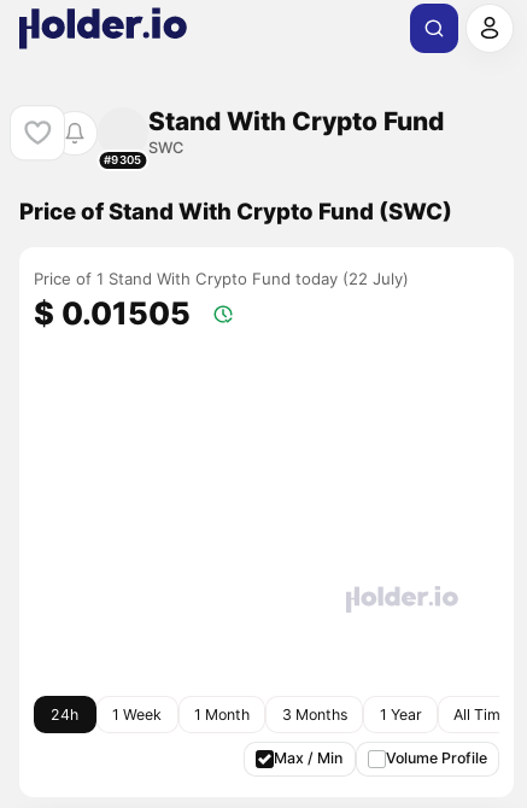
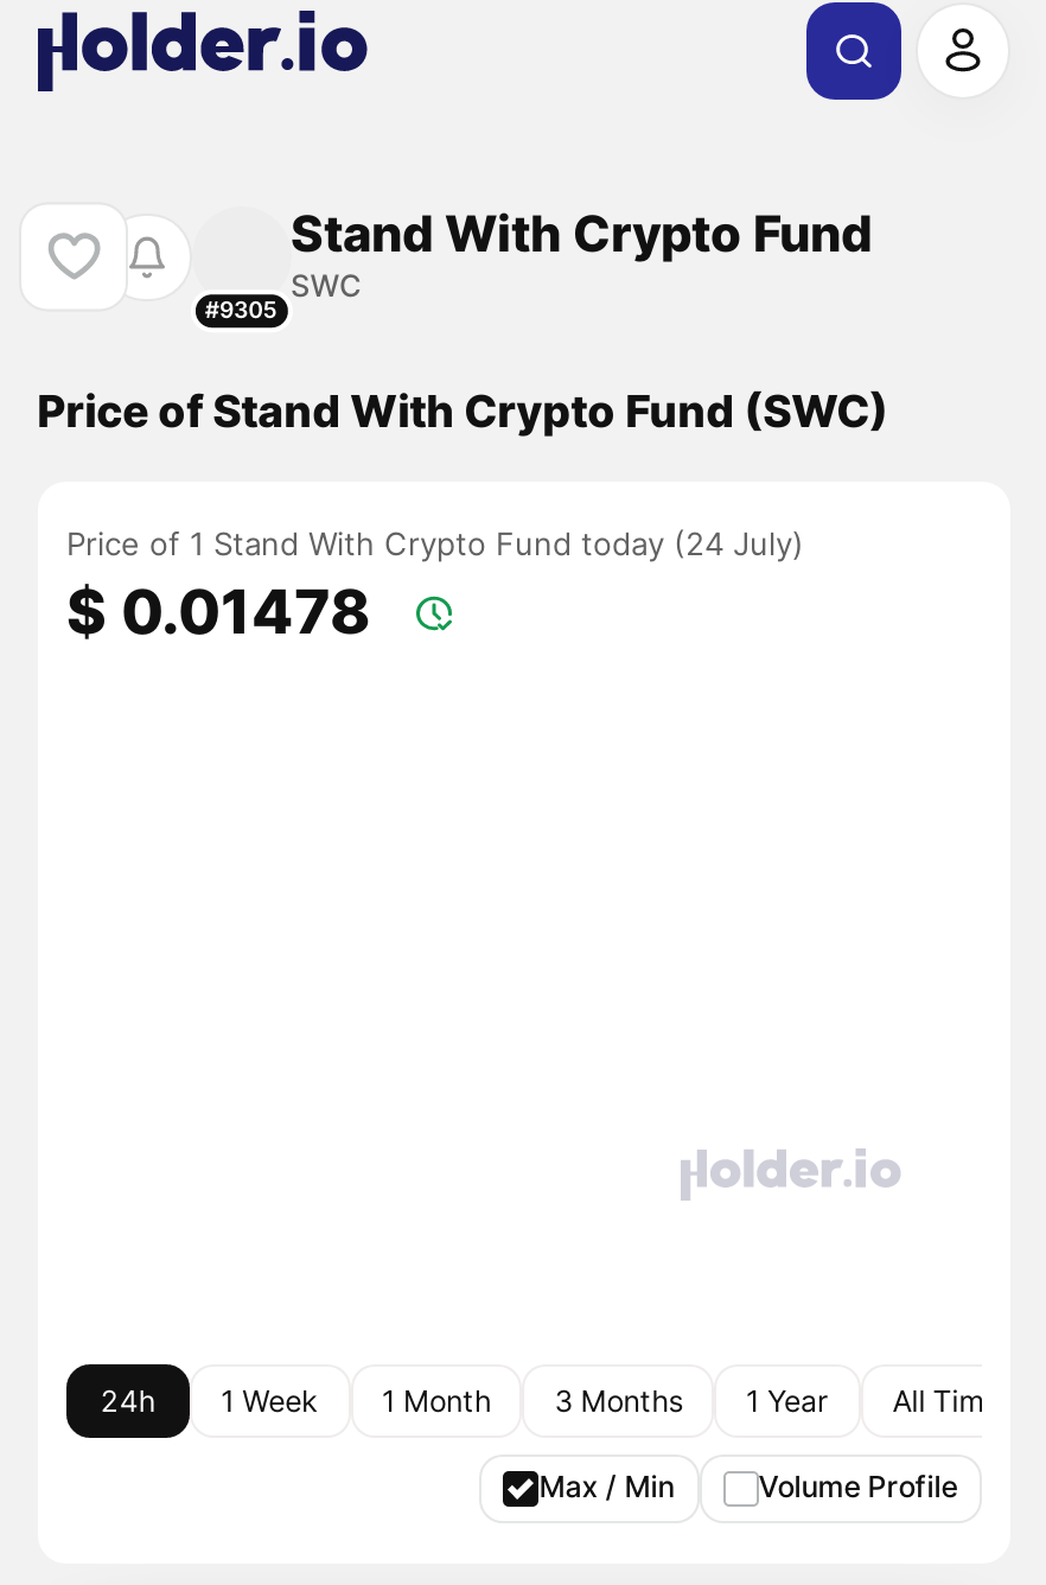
- Price of 1 Stand With Crypto Fund today (22 July)
+ Price of 1 Stand With Crypto Fund today (24 July)

- $ 0.01505
+ $ 0.01478
